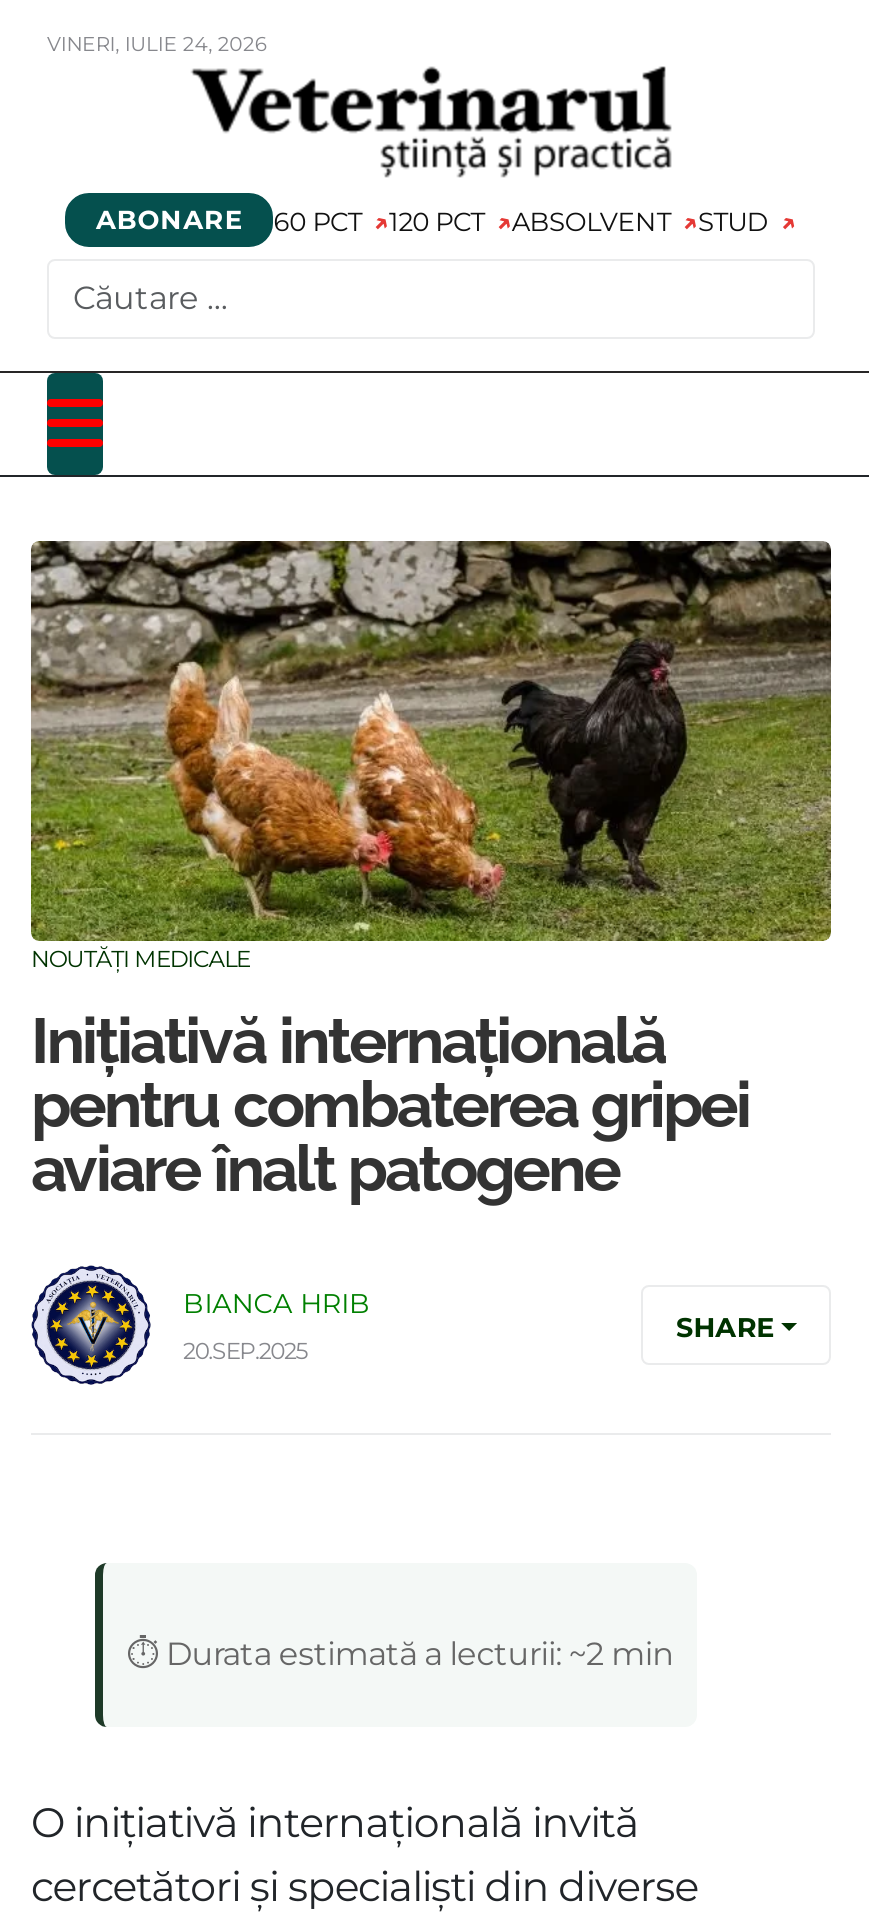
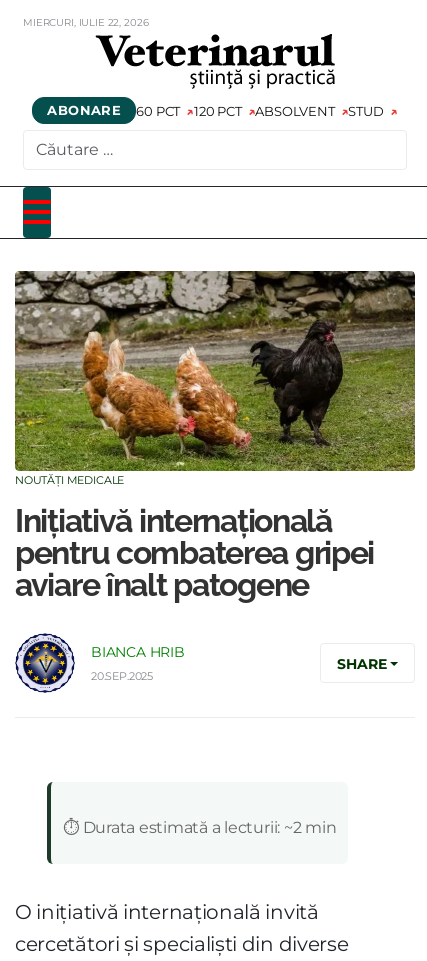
- VINERI, IULIE 24, 2026
+ MIERCURI, IULIE 22, 2026
